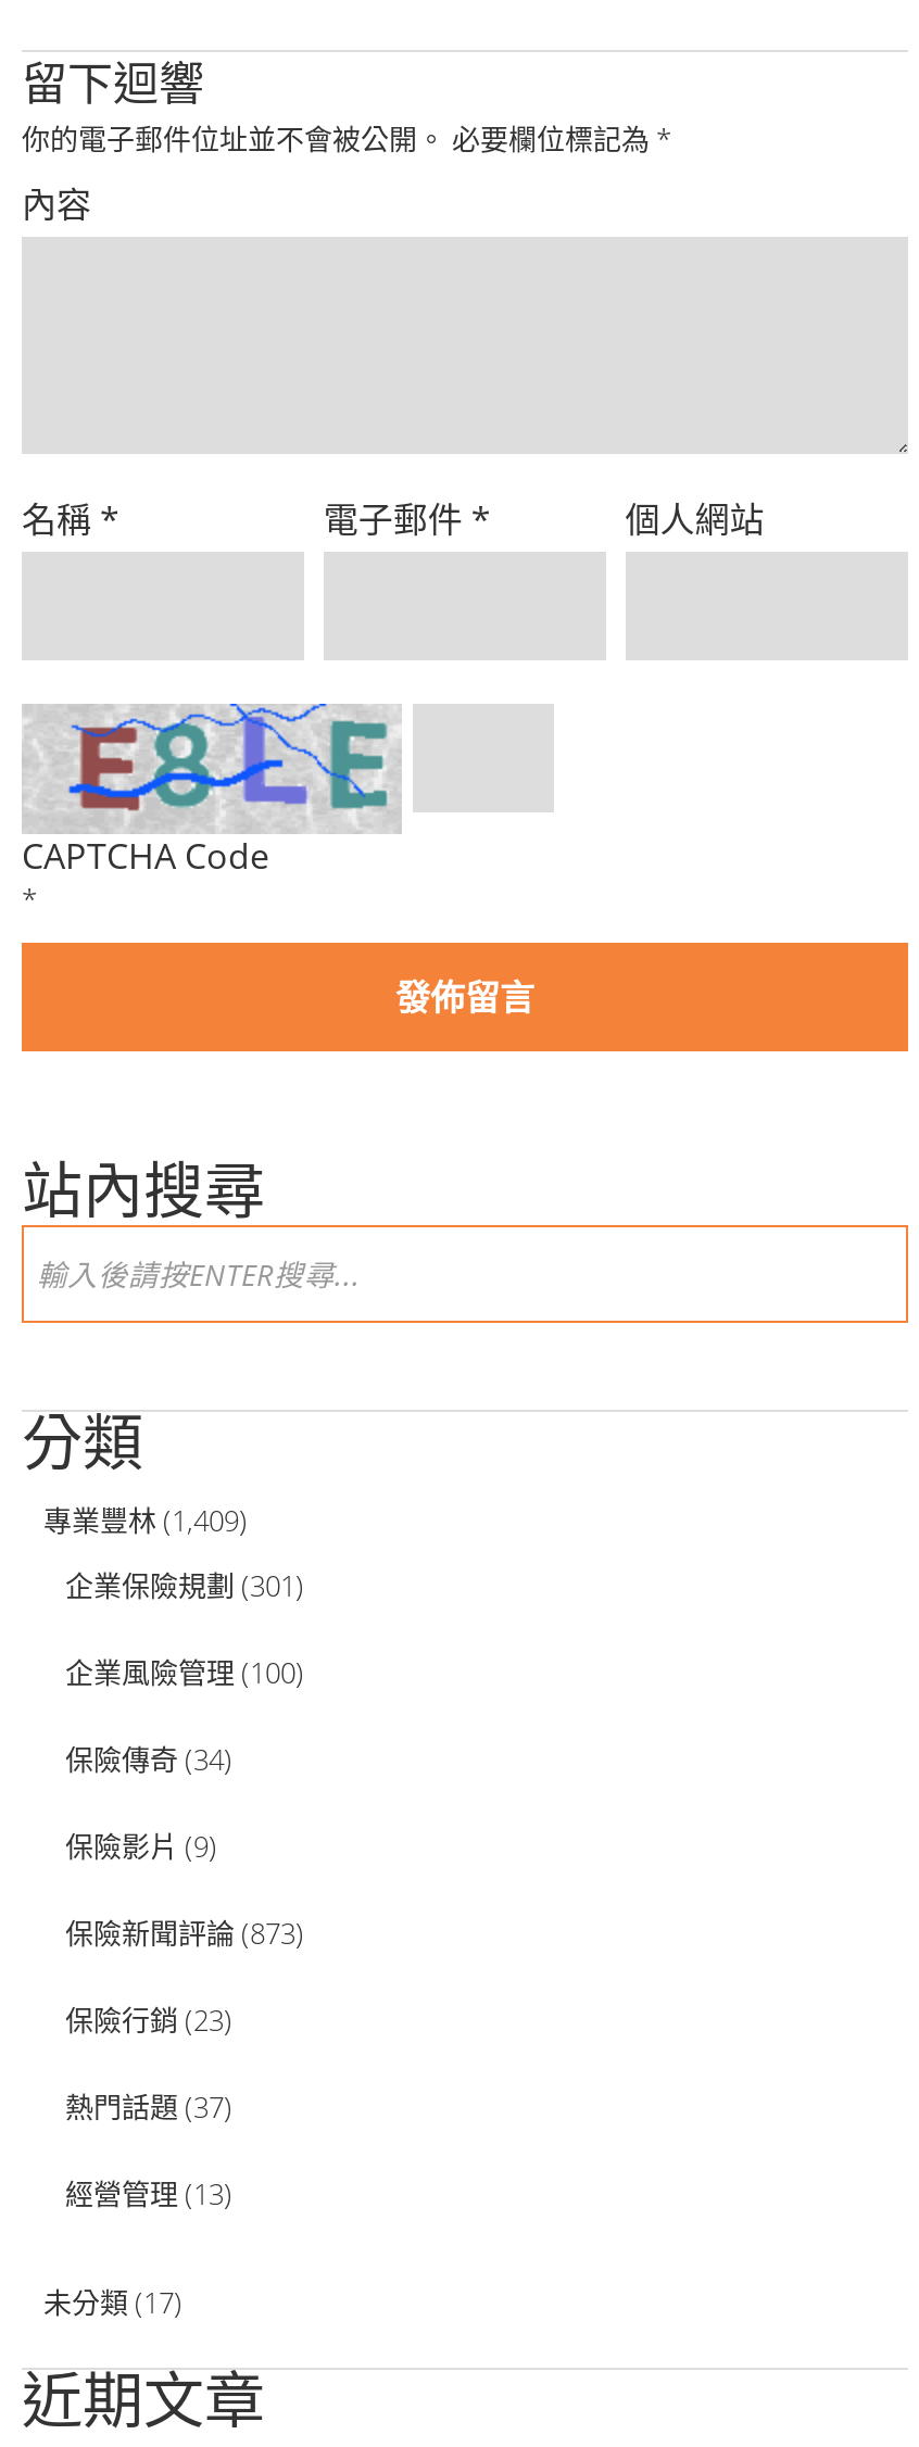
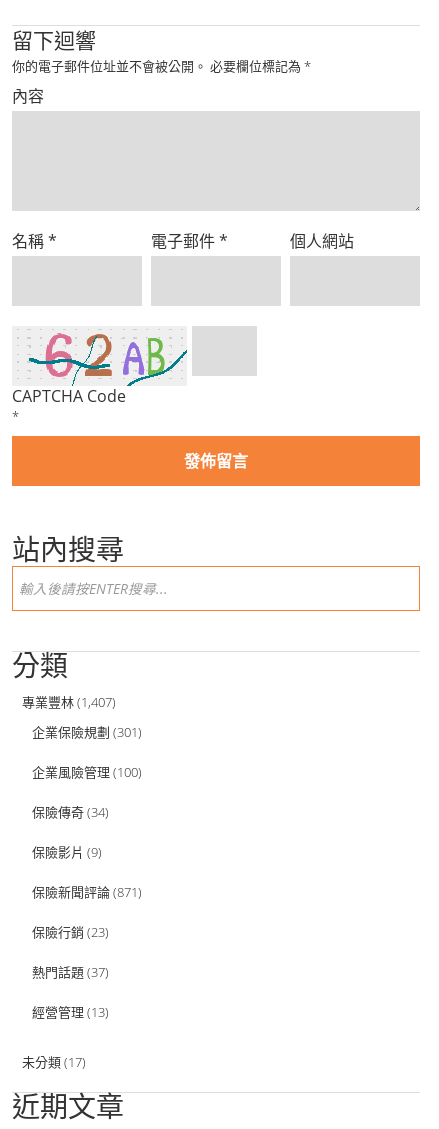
- [image]
+ [image]

- 專業豐林(1,409)
+ 專業豐林(1,407)

- 保險新聞評論(873)
+ 保險新聞評論(871)
